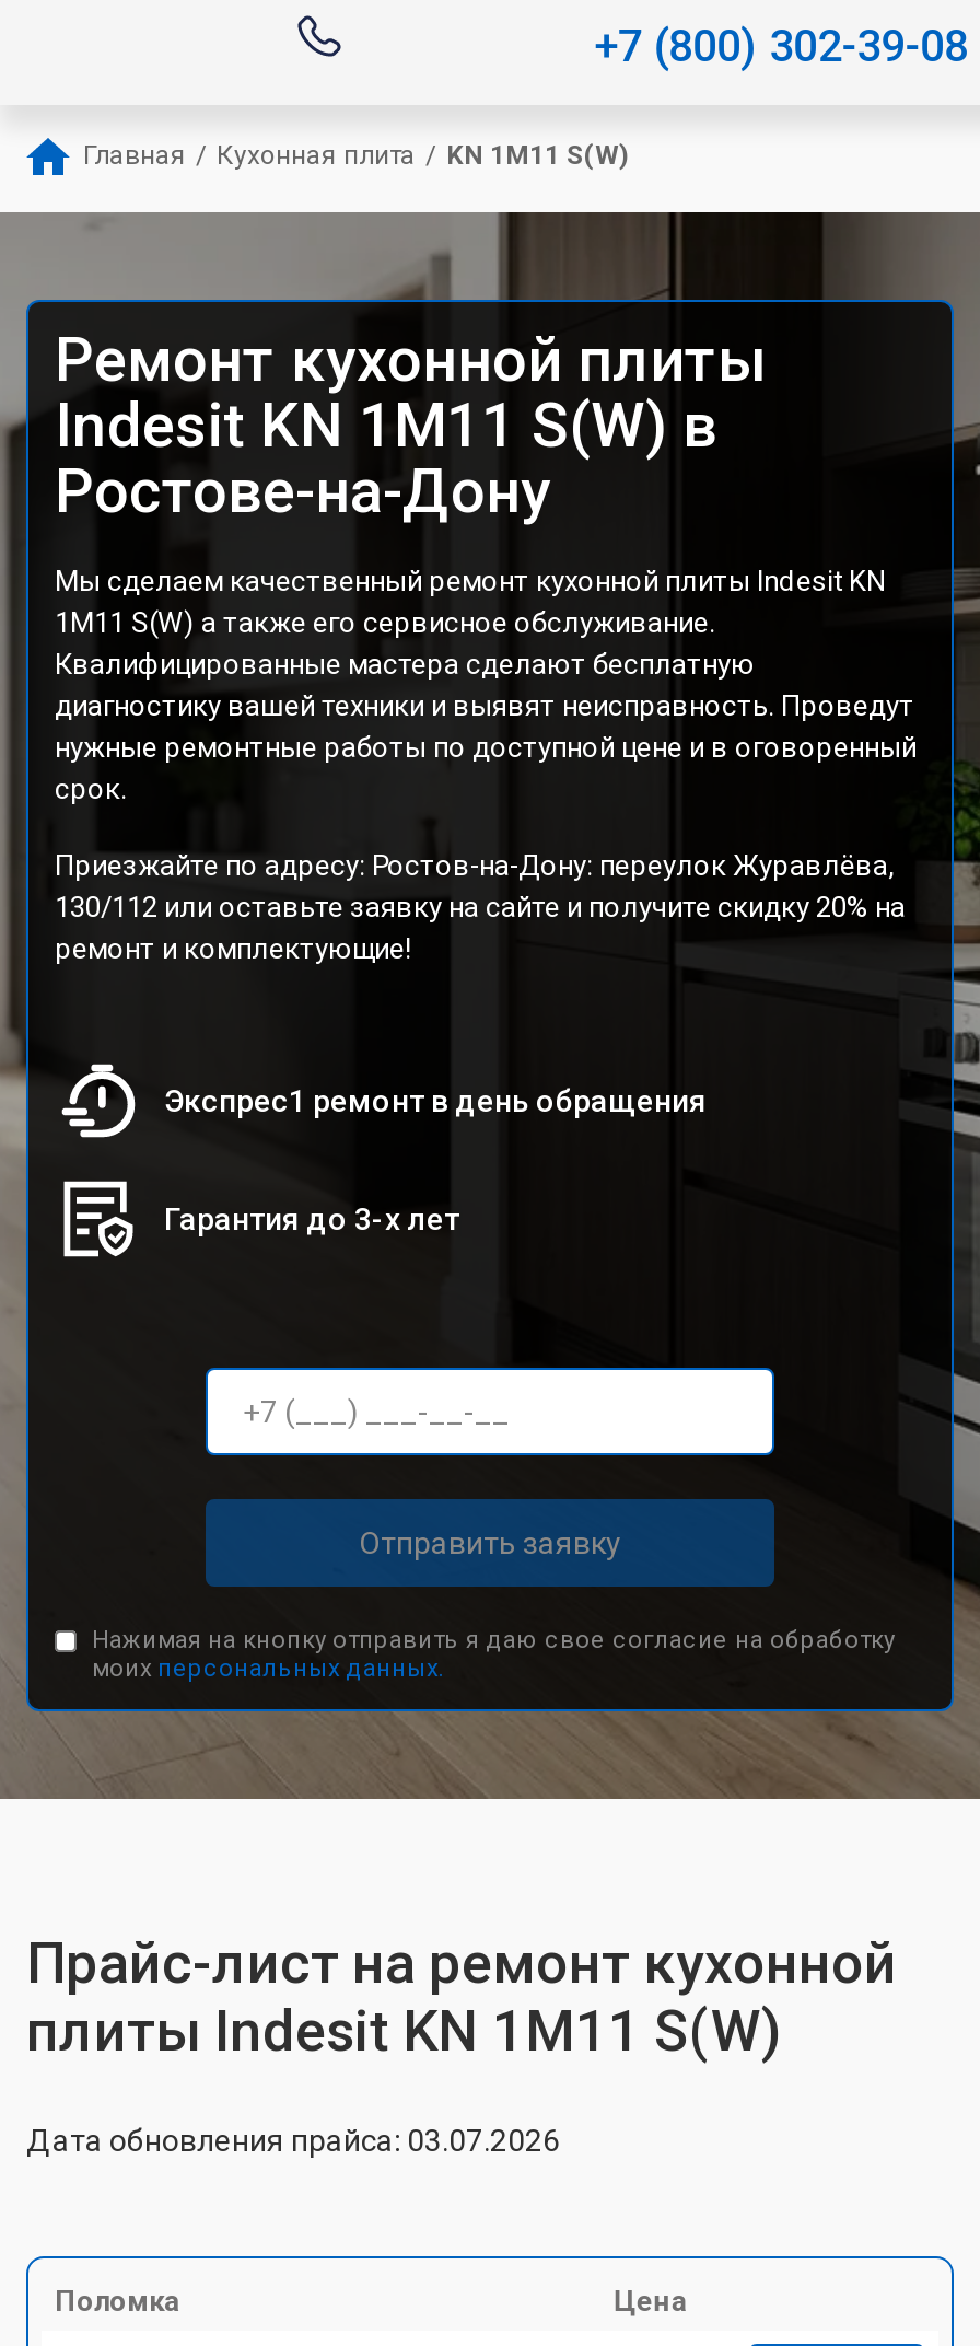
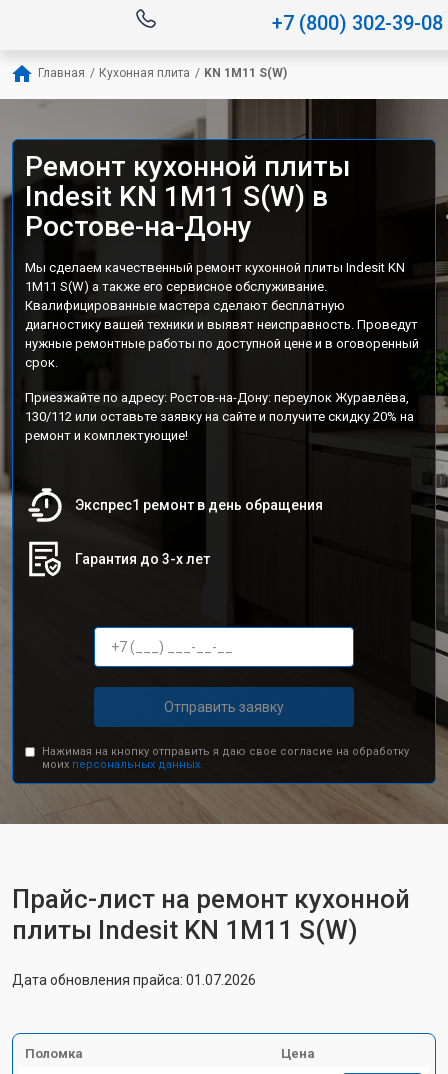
- Дата обновления прайса: 03.07.2026
+ Дата обновления прайса: 01.07.2026
